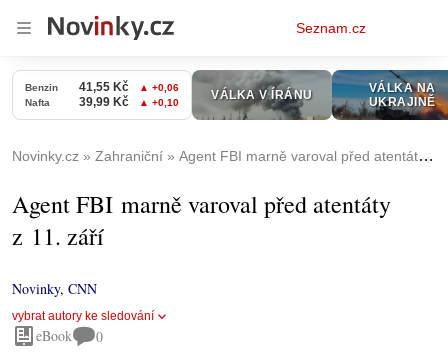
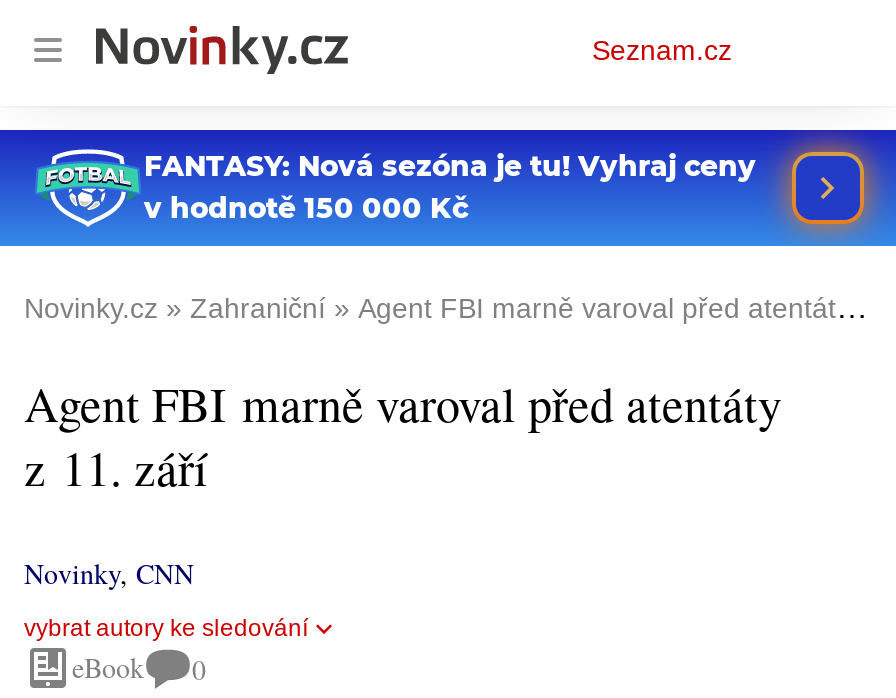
- [image]
+ [image]
